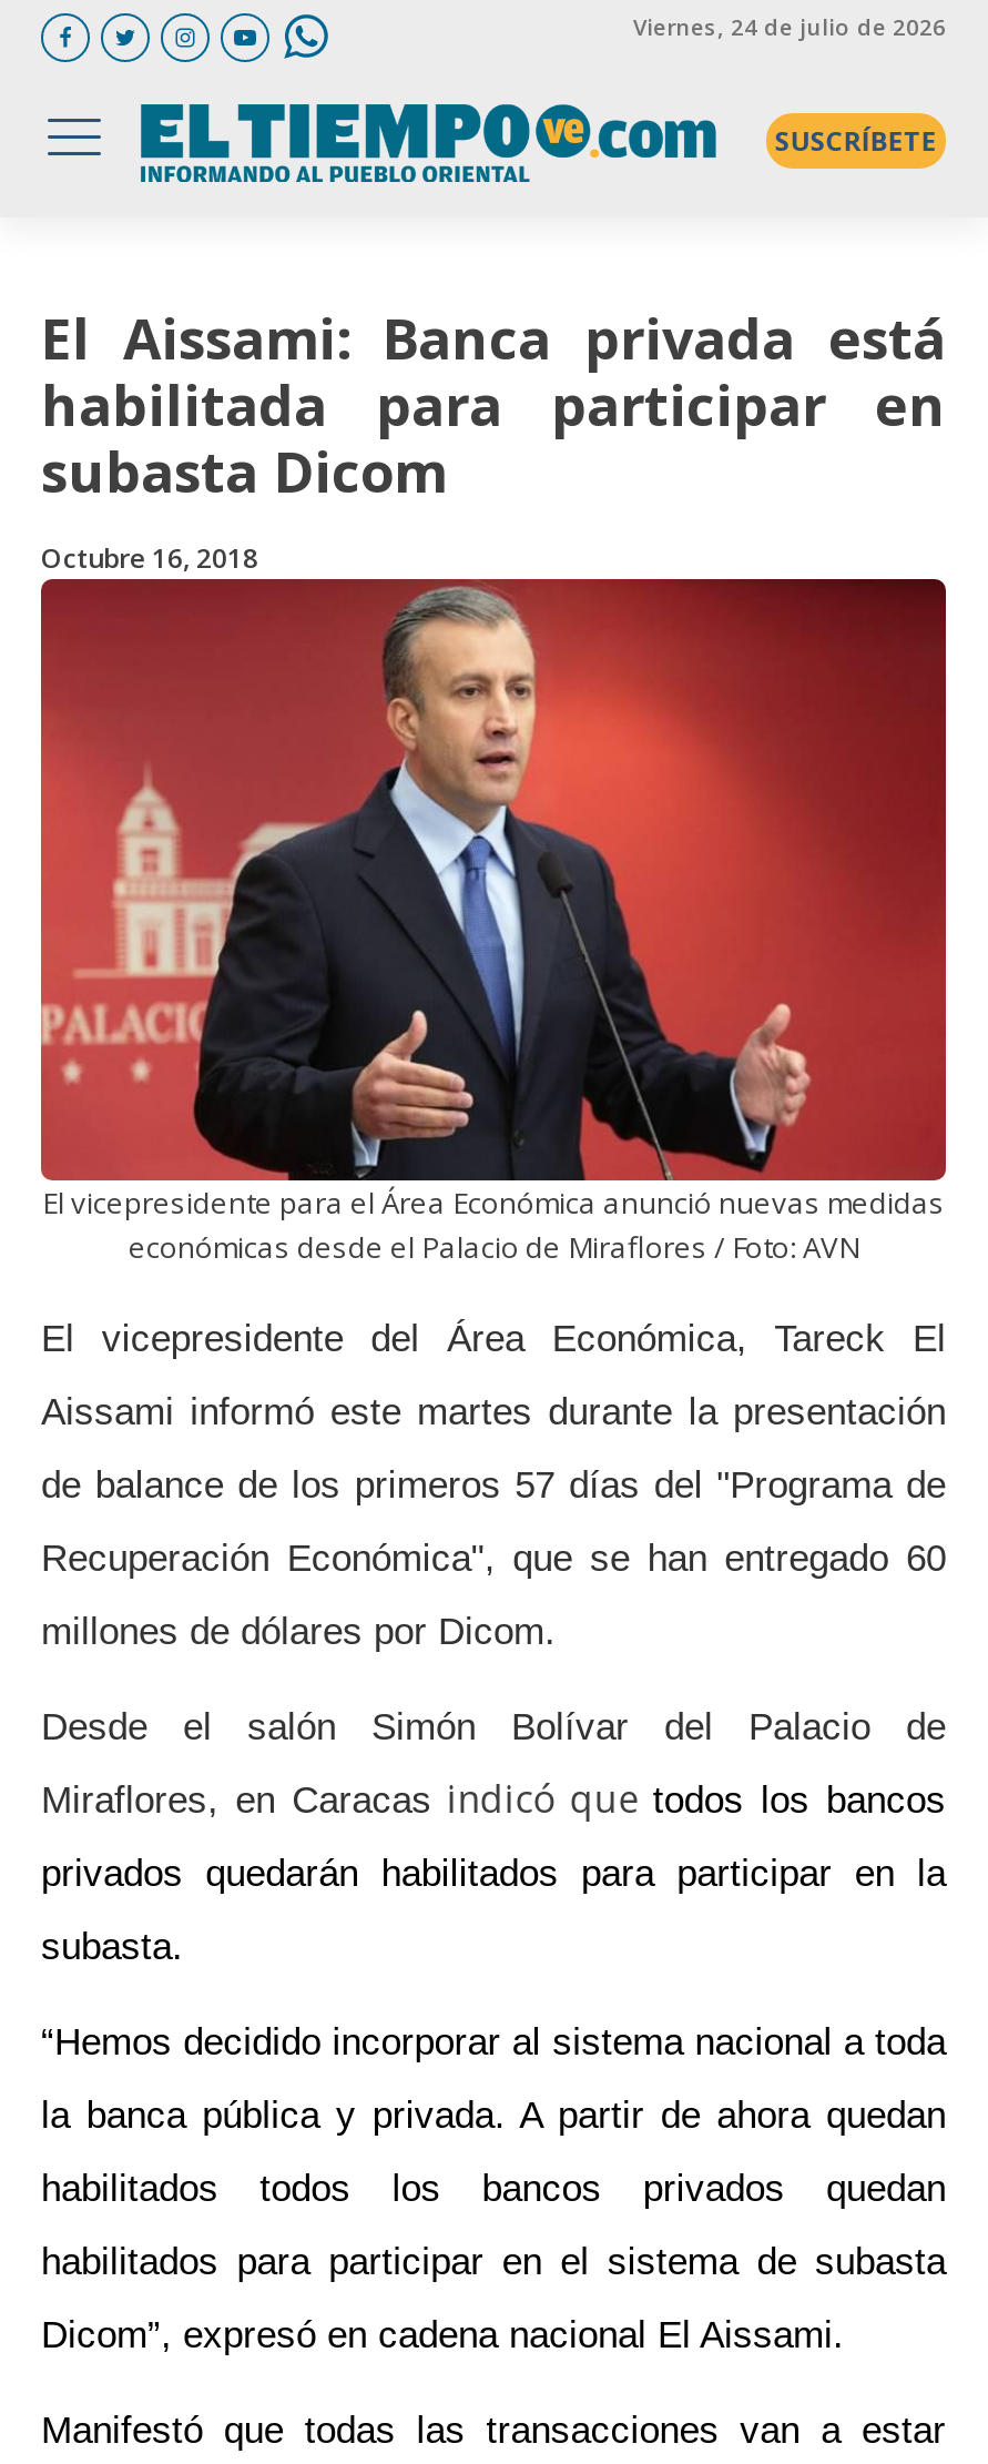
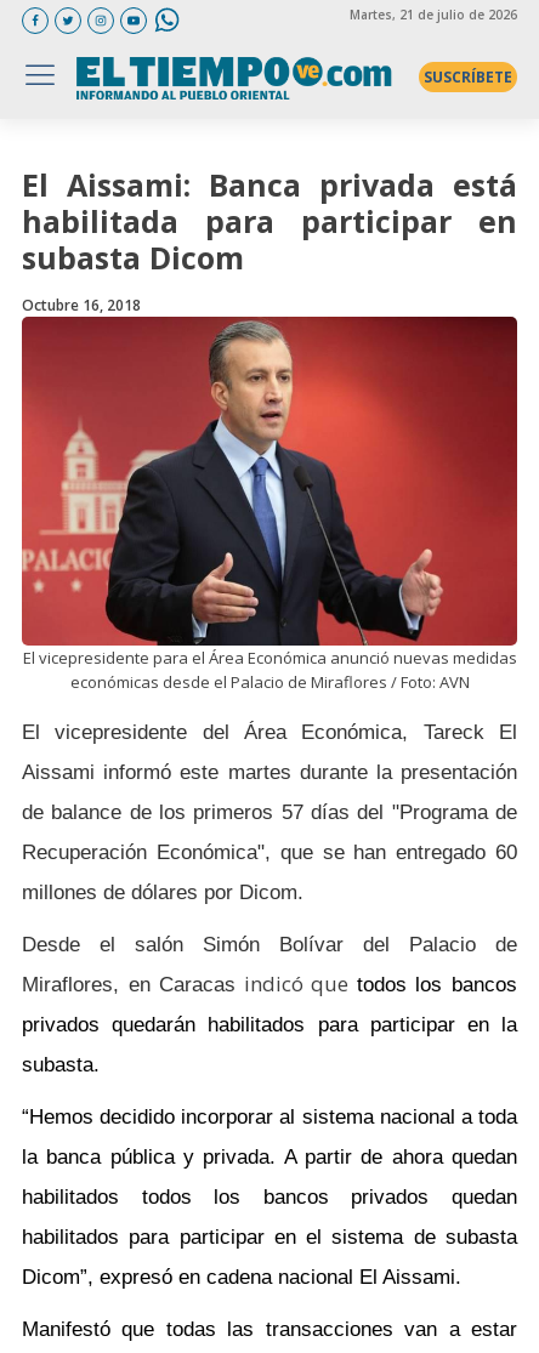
- Viernes, 24 de julio de 2026
+ Martes, 21 de julio de 2026
